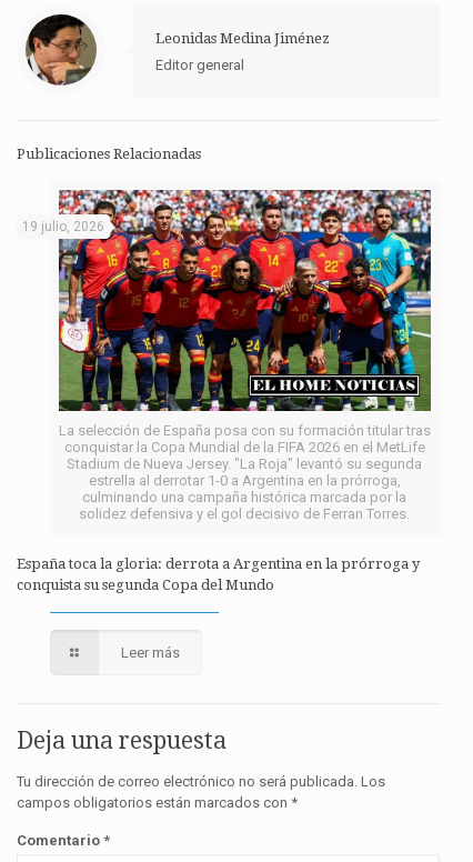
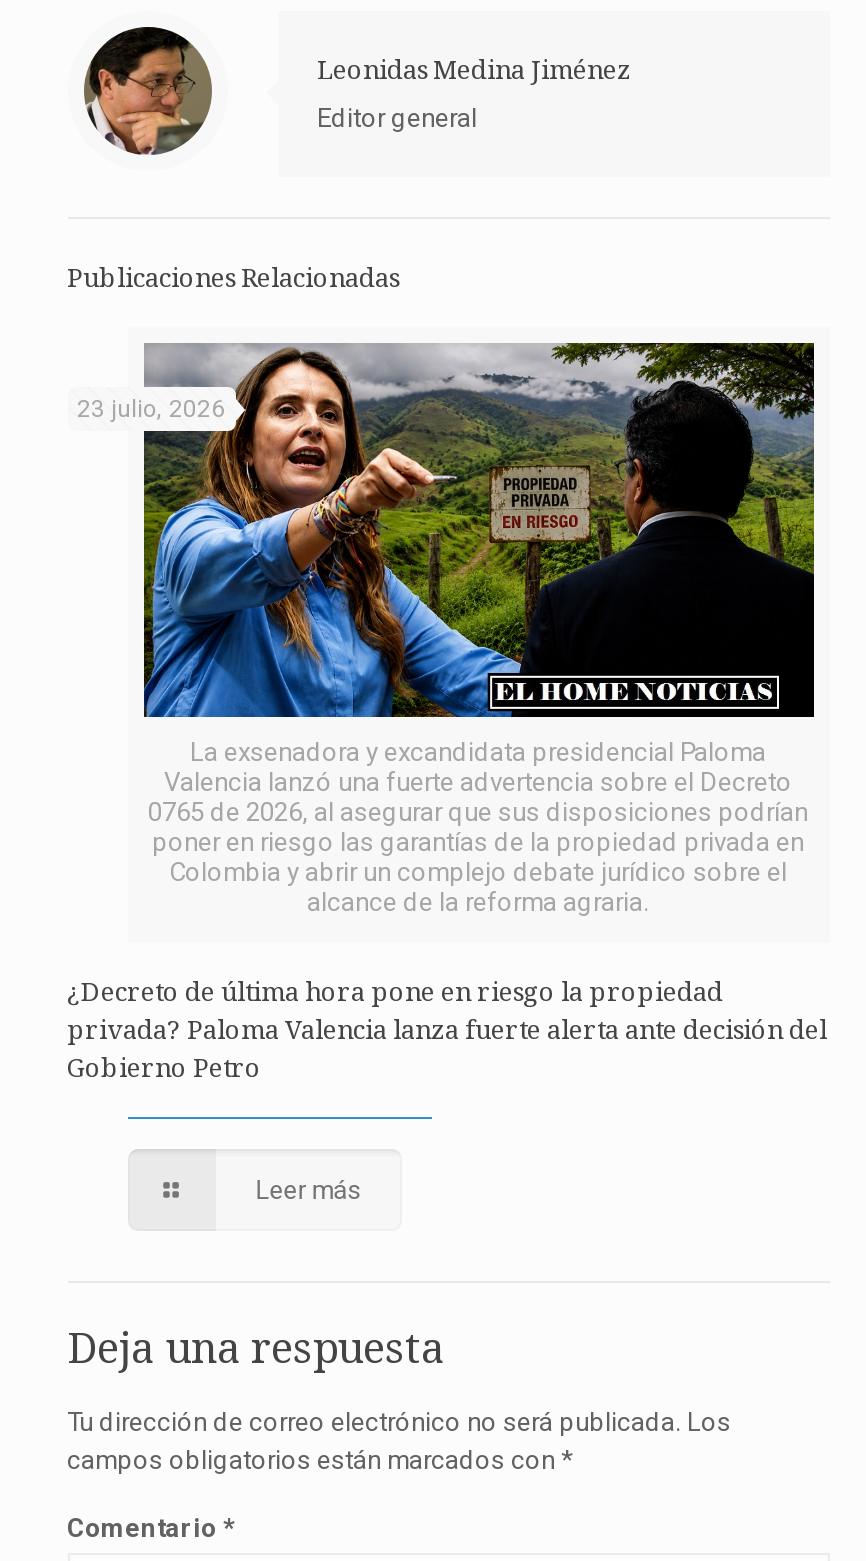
- [image]
- 19 julio, 2026
+ [image]
+ 23 julio, 2026

- La selección de España posa con su formación titular tras
- conquistar la Copa Mundial de la FIFA 2026 en el MetLife
- Stadium de Nueva Jersey. "La Roja" levantó su segunda
- estrella al derrotar 1-0 a Argentina en la prórroga,
- culminando una campaña histórica marcada por la
- solidez defensiva y el gol decisivo de Ferran Torres.
+ La exsenadora y excandidata presidencial Paloma
+ Valencia lanzó una fuerte advertencia sobre el Decreto
+ 0765 de 2026, al asegurar que sus disposiciones podrían
+ poner en riesgo las garantías de la propiedad privada en
+ Colombia y abrir un complejo debate jurídico sobre el
+ alcance de la reforma agraria.

- España toca la gloria: derrota a Argentina en la prórroga y
- conquista su segunda Copa del Mundo
+ ¿Decreto de última hora pone en riesgo la propiedad
+ privada? Paloma Valencia lanza fuerte alerta ante decisión del
+ Gobierno Petro
